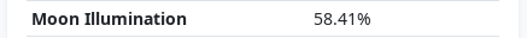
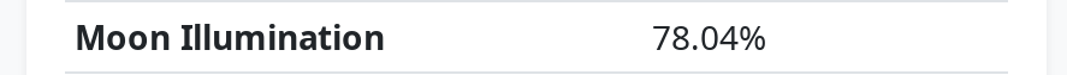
- 58.41%
+ 78.04%
